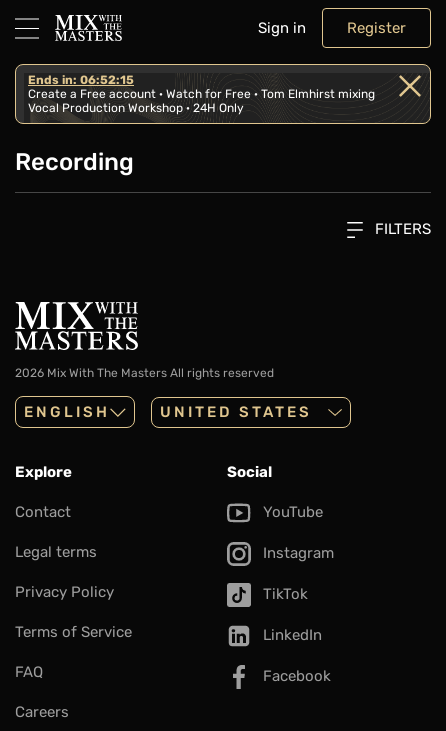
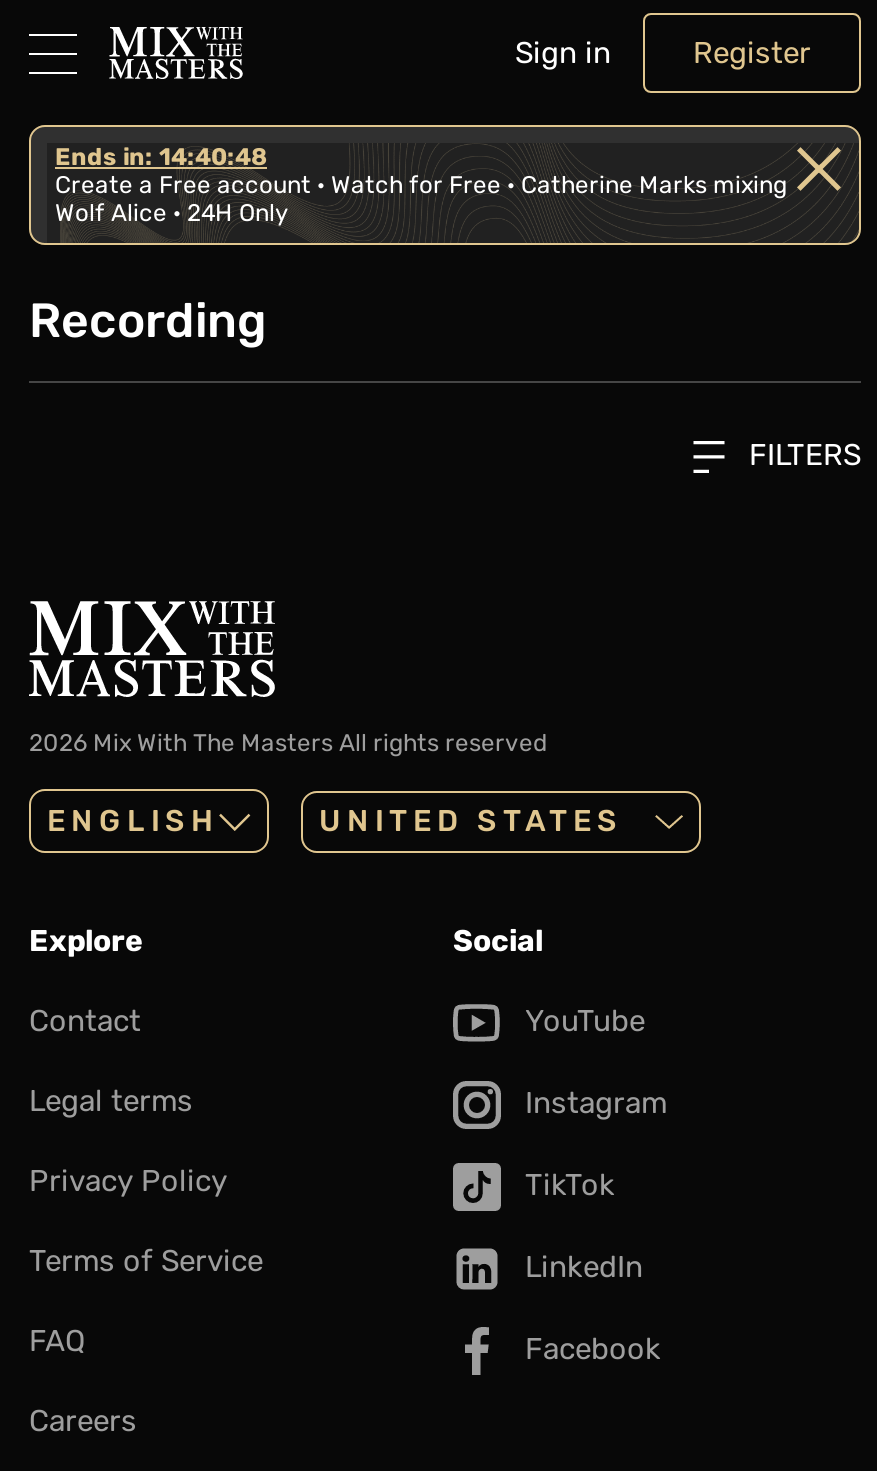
- Ends in: 06:52:15
- Create a Free account · Watch for Free · Tom Elmhirst mixing
- Vocal Production Workshop · 24H Only
+ Ends in: 14:40:48
+ Create a Free account · Watch for Free · Catherine Marks mixing
+ Wolf Alice · 24H Only
